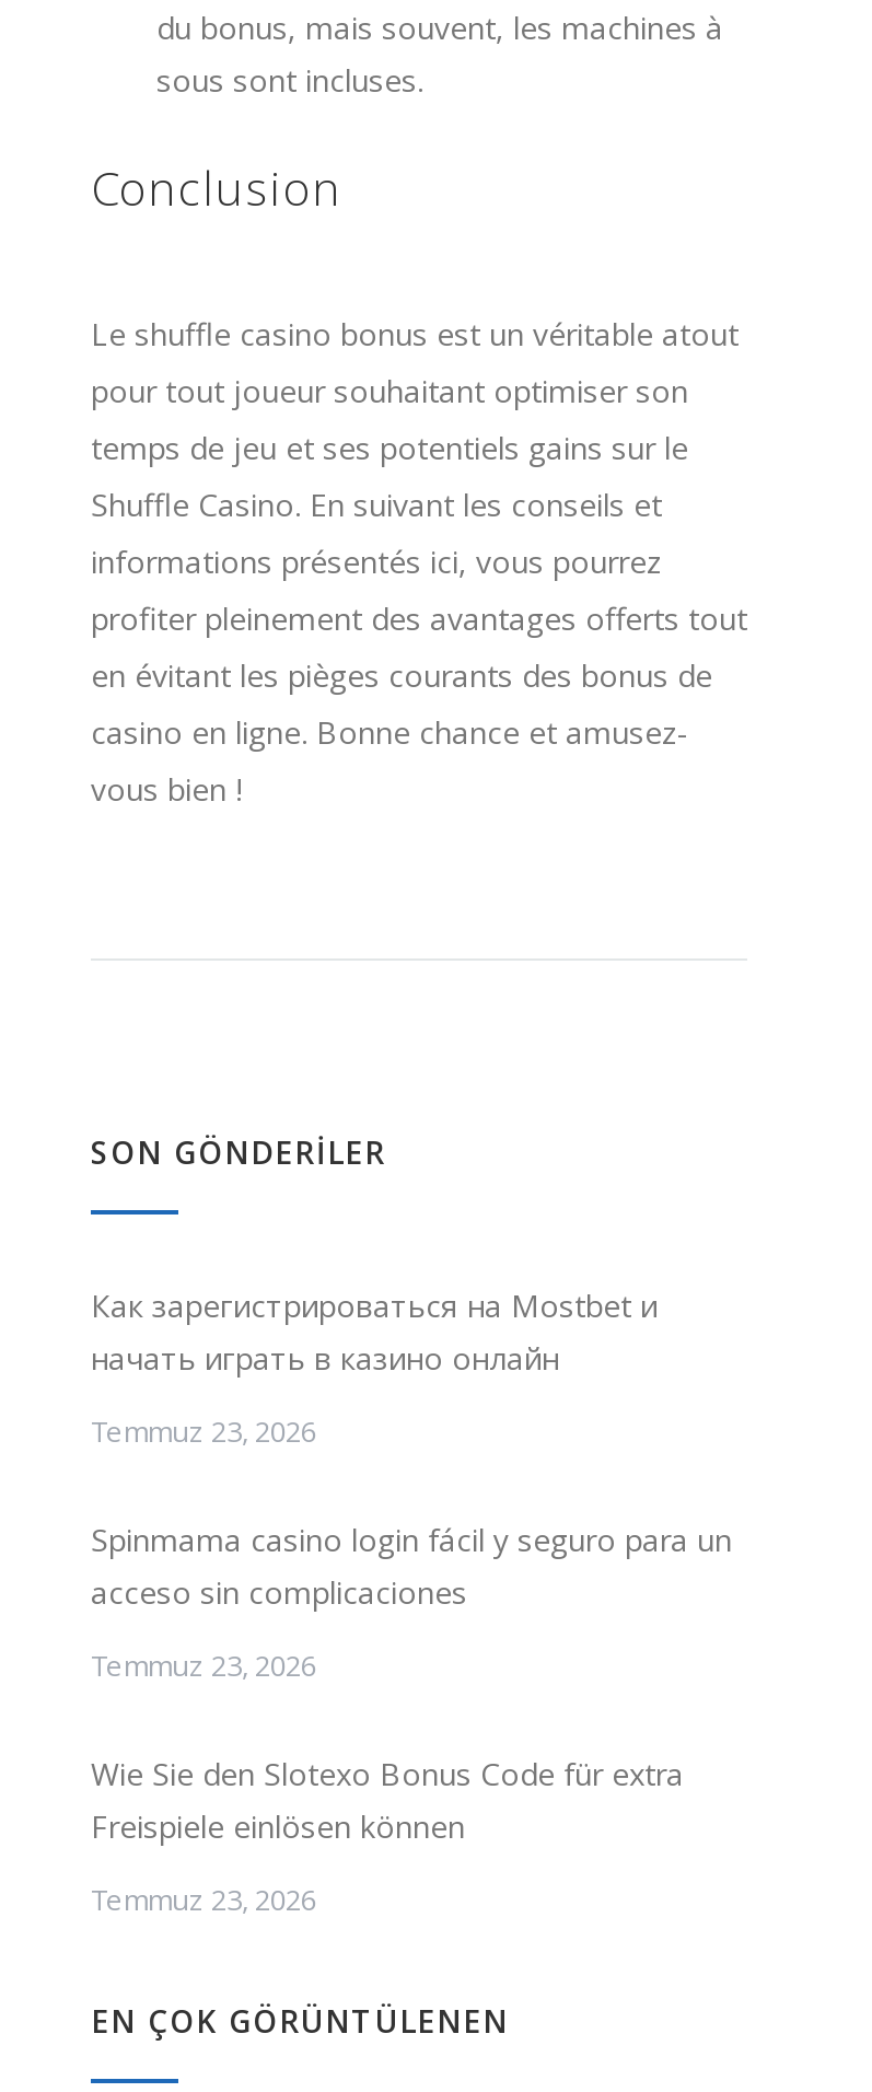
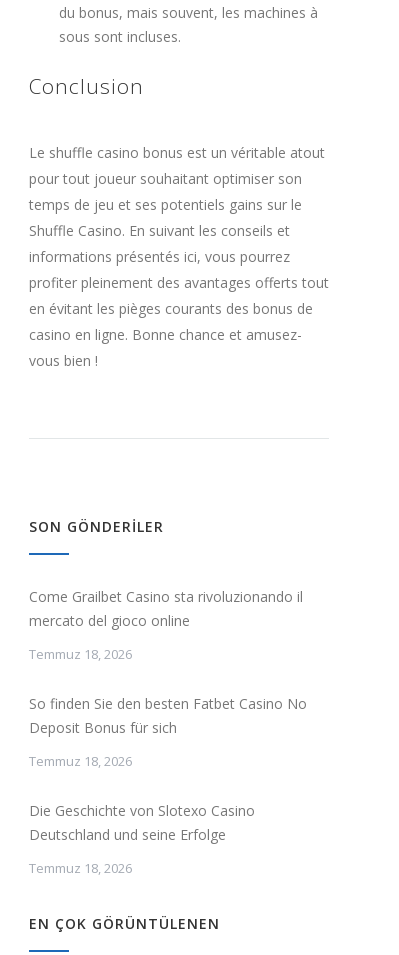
- Как зарегистрироваться на Mostbet и
- начать играть в казино онлайн
+ Come Grailbet Casino sta rivoluzionando il
+ mercato del gioco online

- Temmuz 23, 2026
+ Temmuz 18, 2026

- Spinmama casino login fácil y seguro para un
- acceso sin complicaciones
+ So finden Sie den besten Fatbet Casino No
+ Deposit Bonus für sich

- Temmuz 23, 2026
+ Temmuz 18, 2026

- Wie Sie den Slotexo Bonus Code für extra
- Freispiele einlösen können
+ Die Geschichte von Slotexo Casino
+ Deutschland und seine Erfolge

- Temmuz 23, 2026
+ Temmuz 18, 2026
